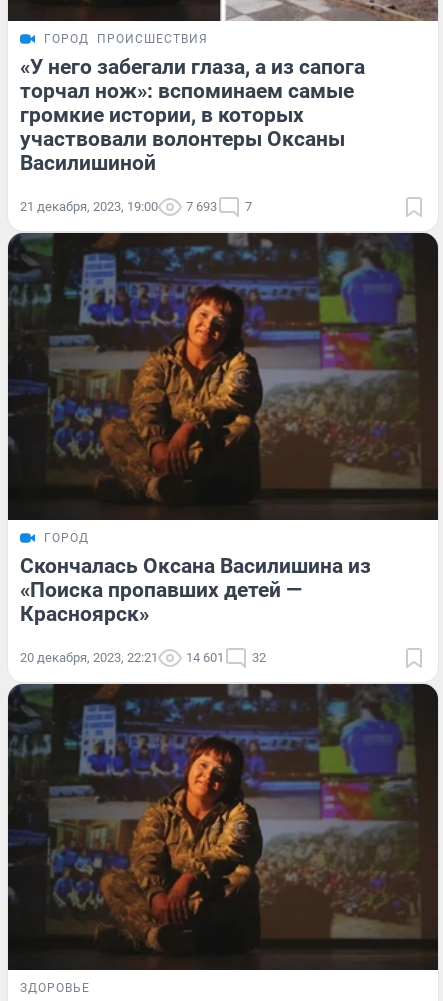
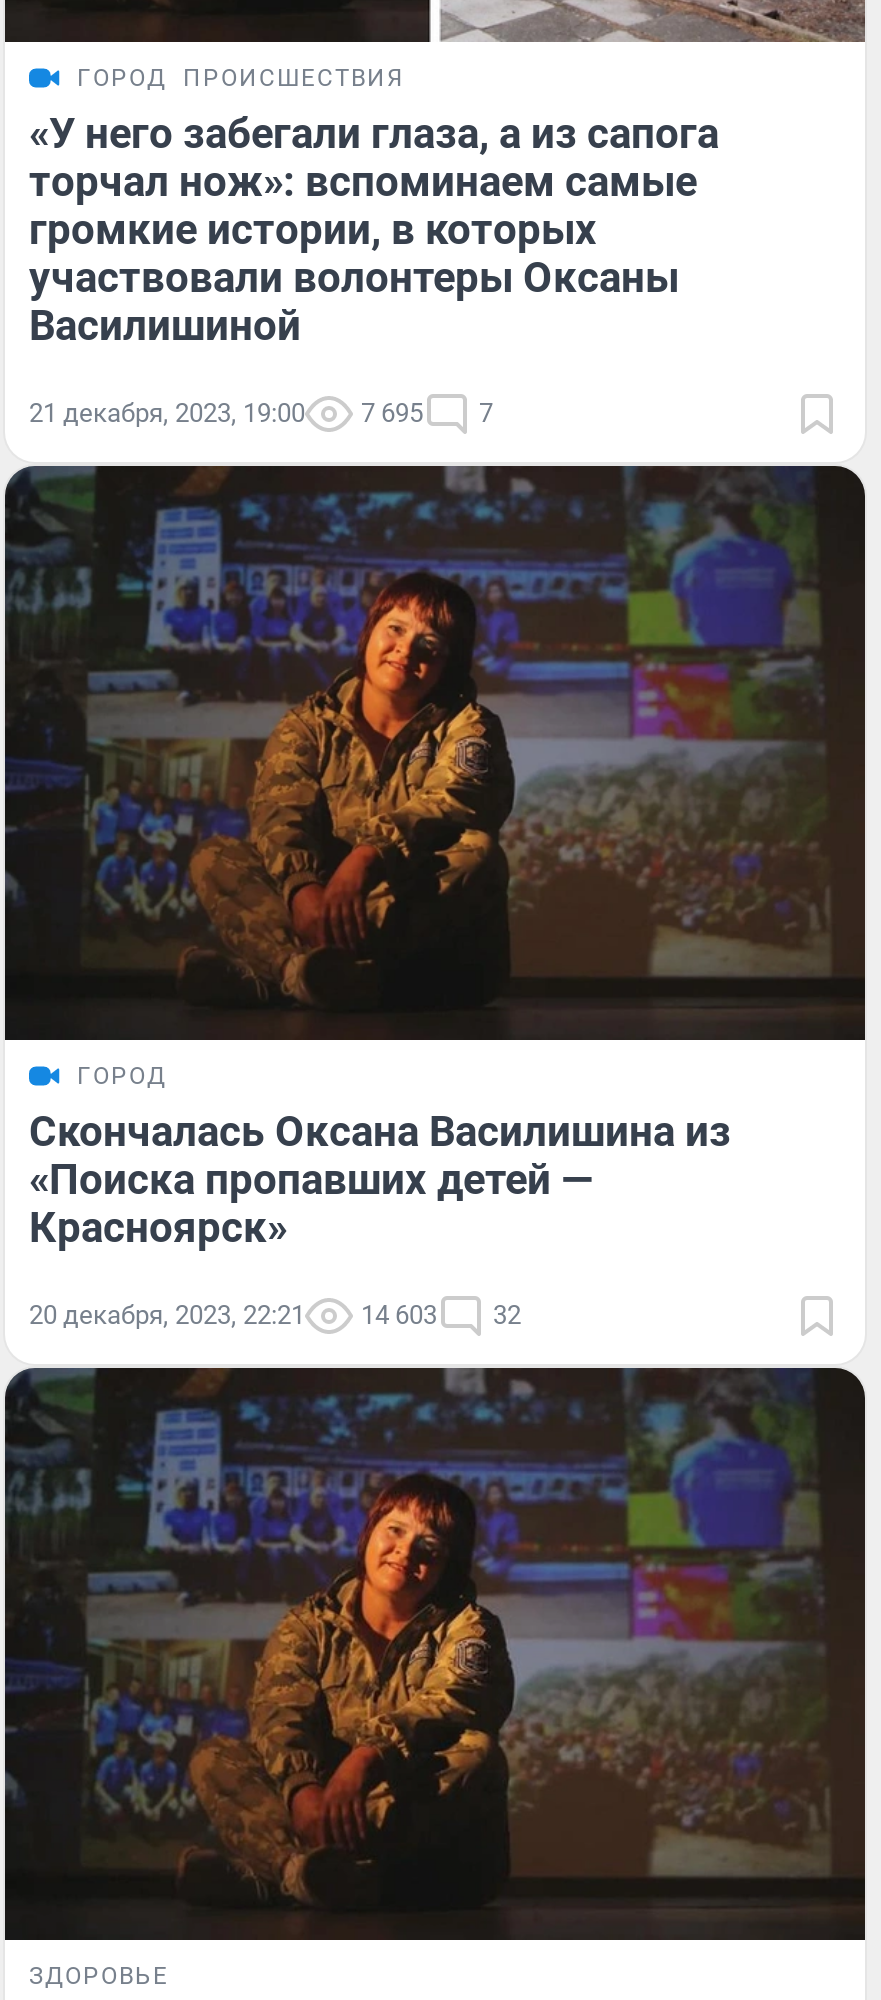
- 21 декабря, 2023, 19:00 7 693 7
+ 21 декабря, 2023, 19:00 7 695 7

- 20 декабря, 2023, 22:21 14 601 32
+ 20 декабря, 2023, 22:21 14 603 32
